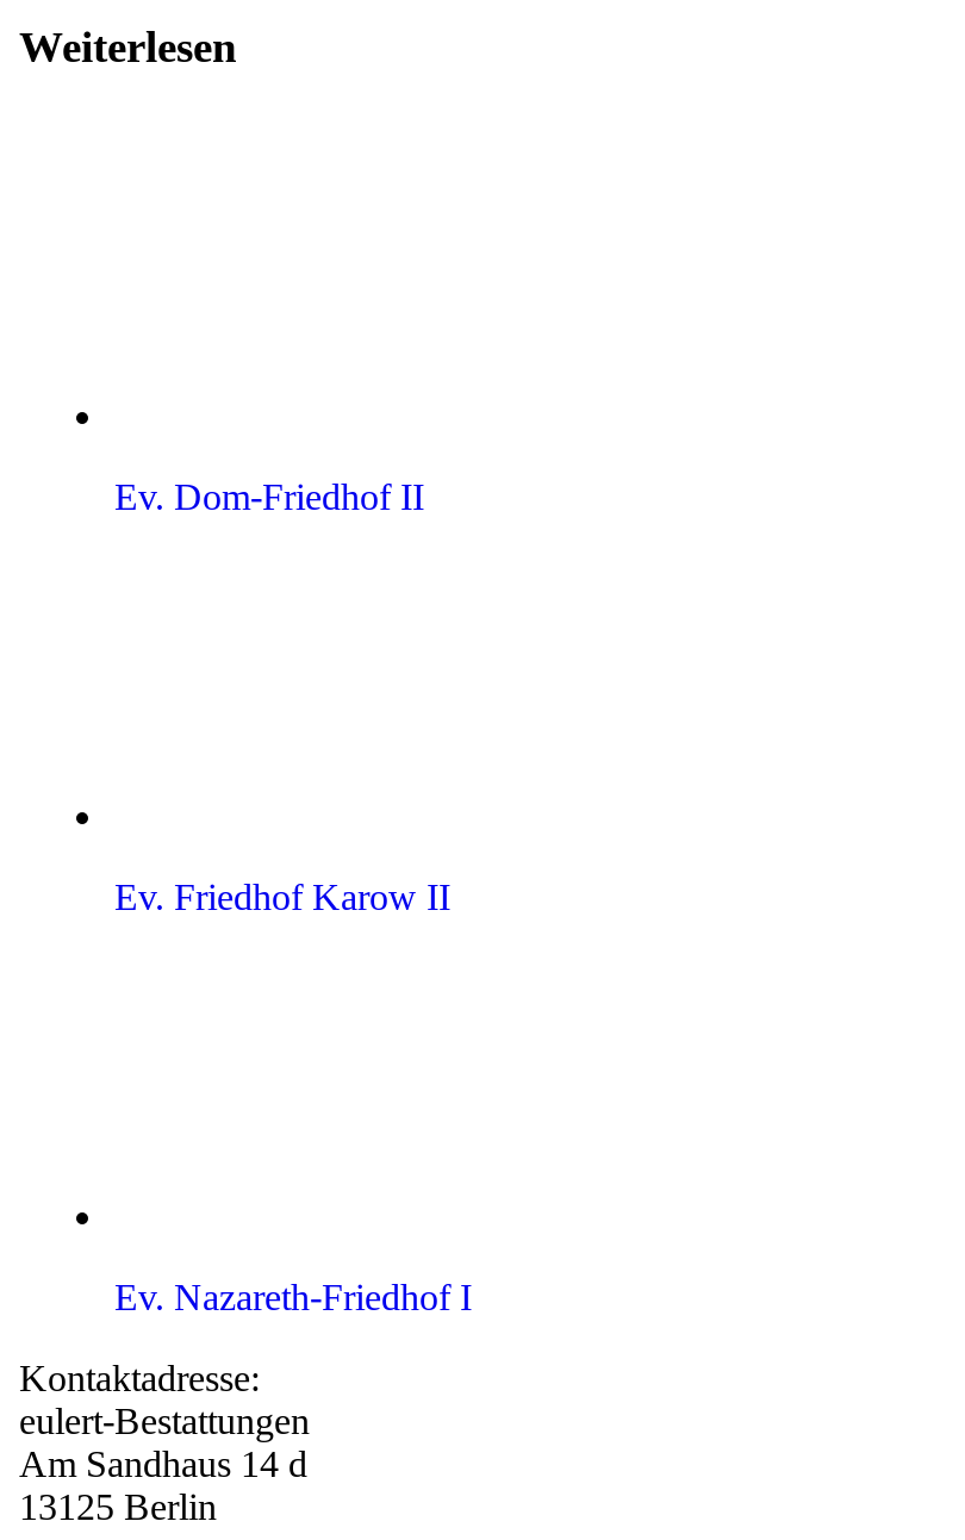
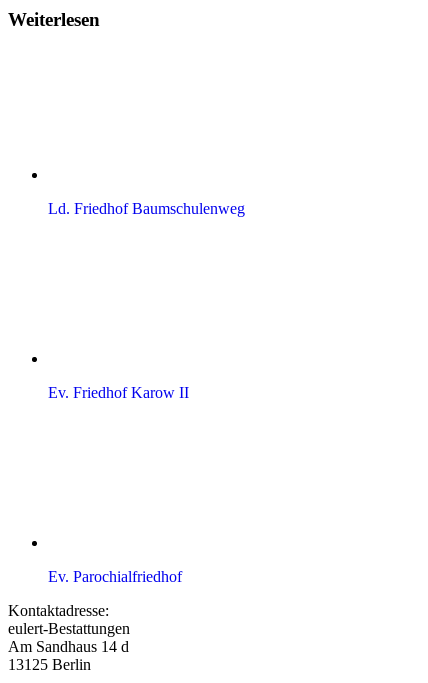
- Ev. Dom-Friedhof II
+ Ld. Friedhof Baumschulenweg

- Ev. Nazareth-Friedhof I
+ Ev. Parochialfriedhof
